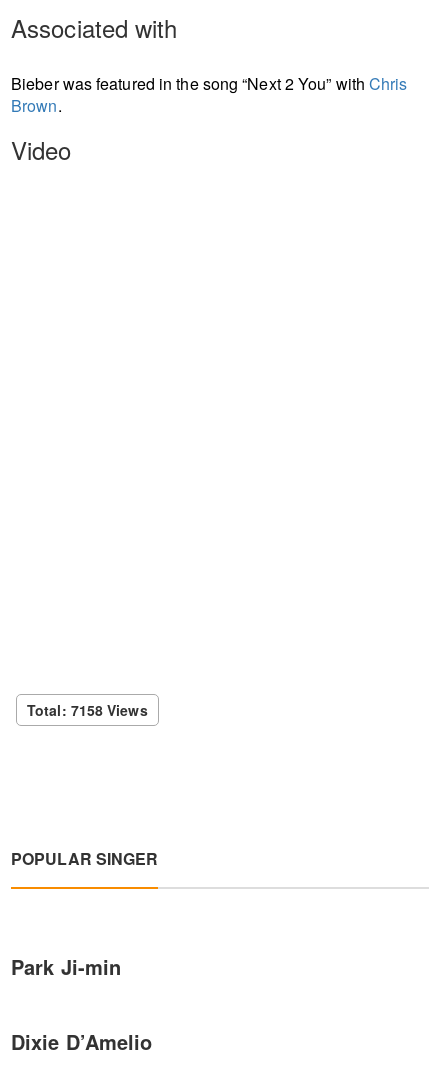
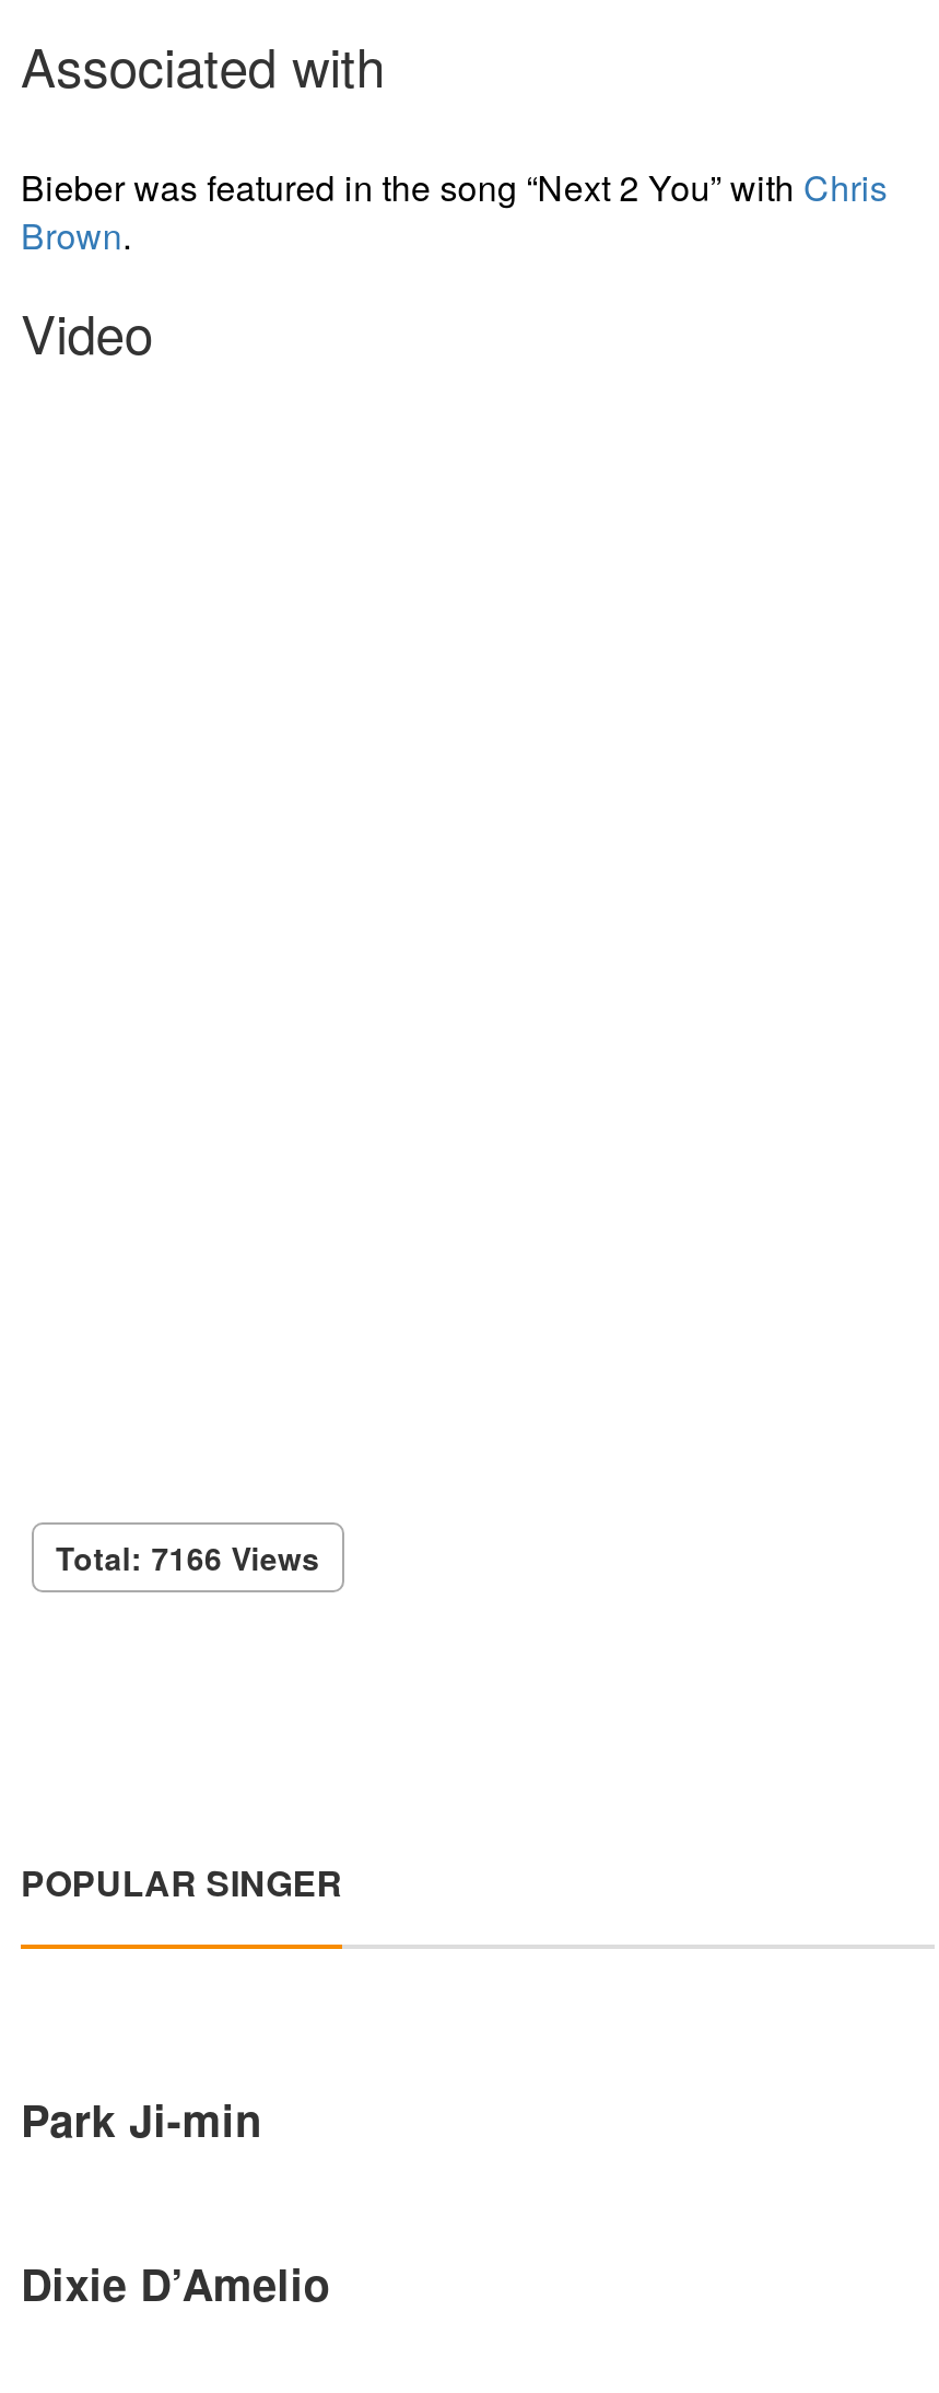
- Total: 7158 Views
+ Total: 7166 Views
